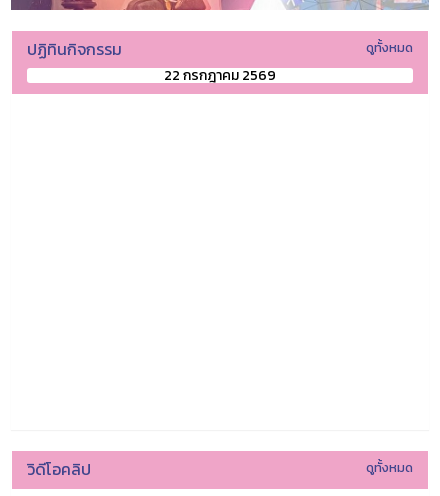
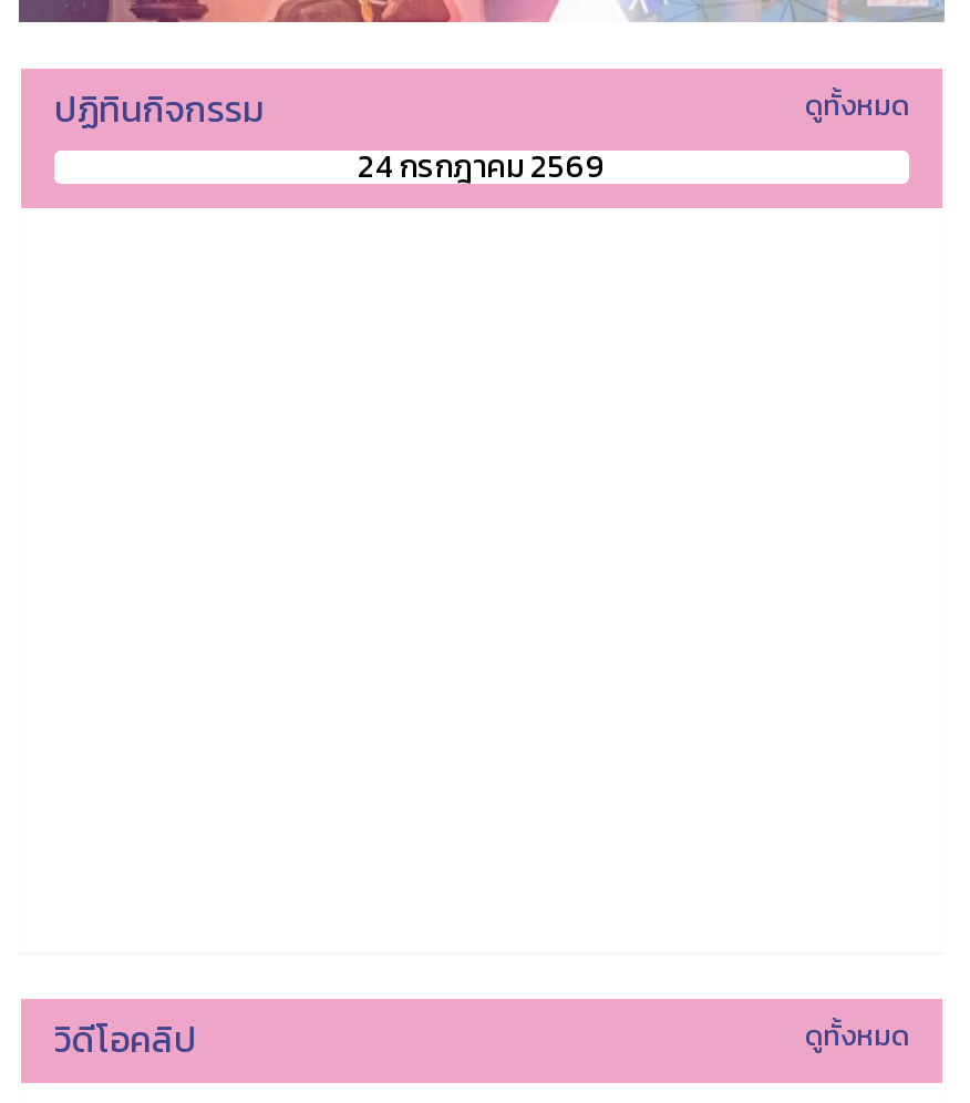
- 22 กรกฎาคม 2569
+ 24 กรกฎาคม 2569
